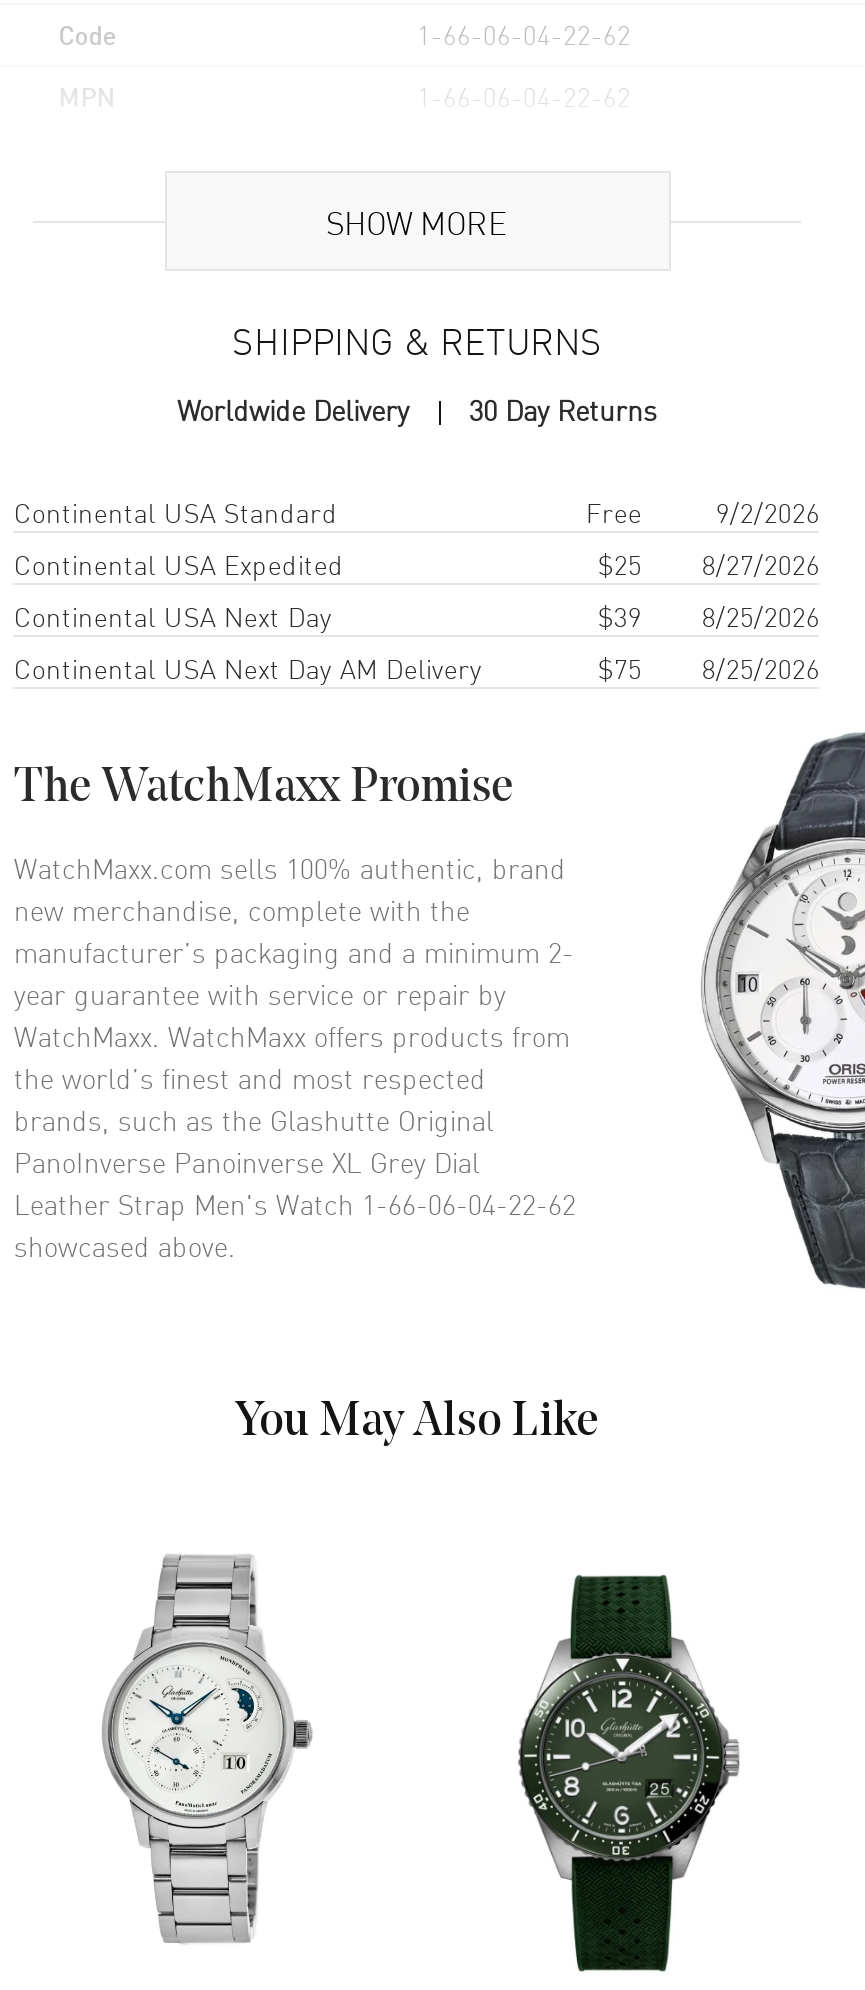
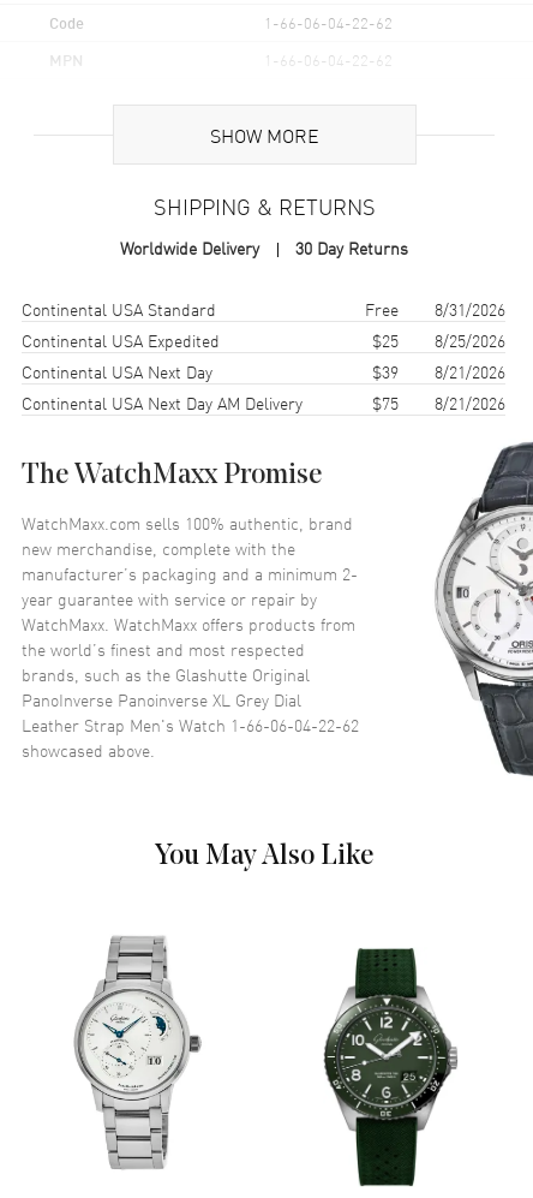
- 9/2/2026
+ 8/31/2026

- $25 8/27/2026
+ $25 8/25/2026

- 8/25/2026
+ 8/21/2026

- $75 8/25/2026
+ $75 8/21/2026
